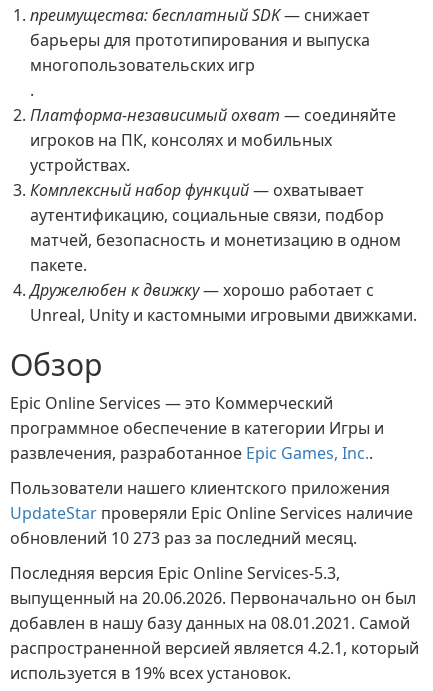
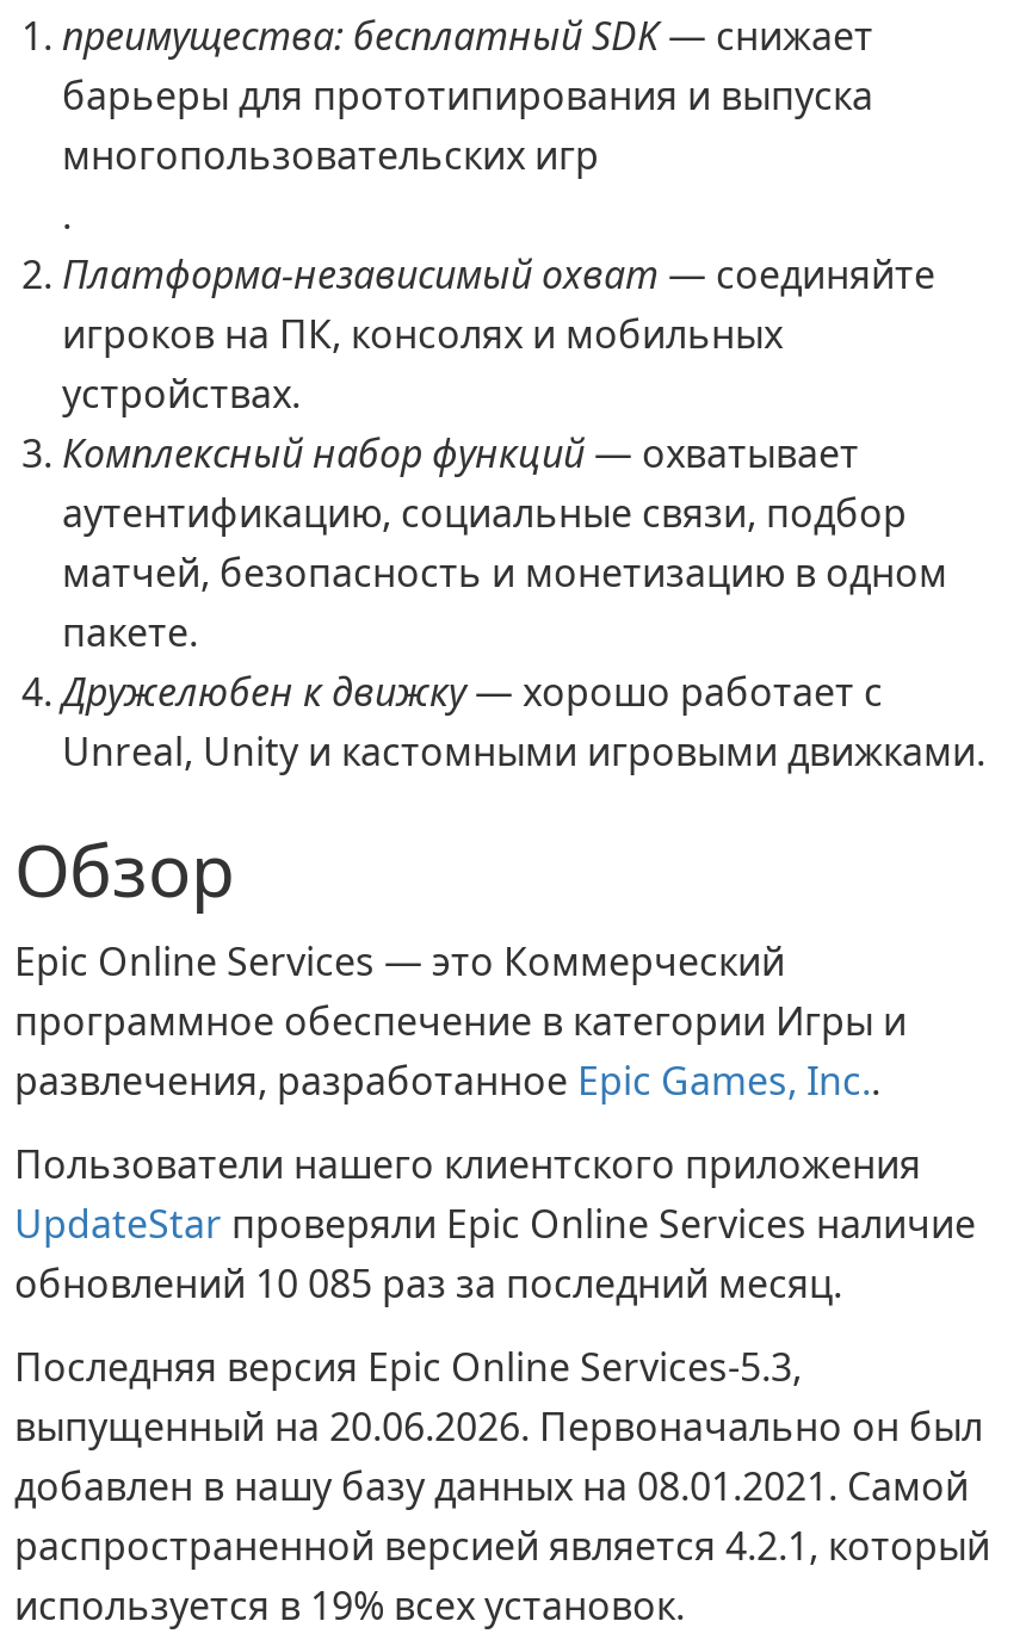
- обновлений 10 273 раз за последний месяц.
+ обновлений 10 085 раз за последний месяц.
